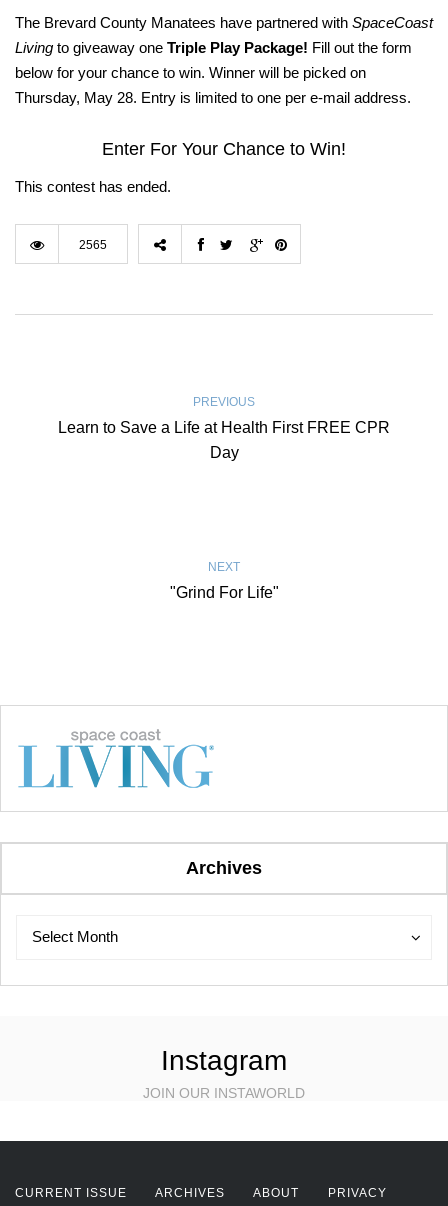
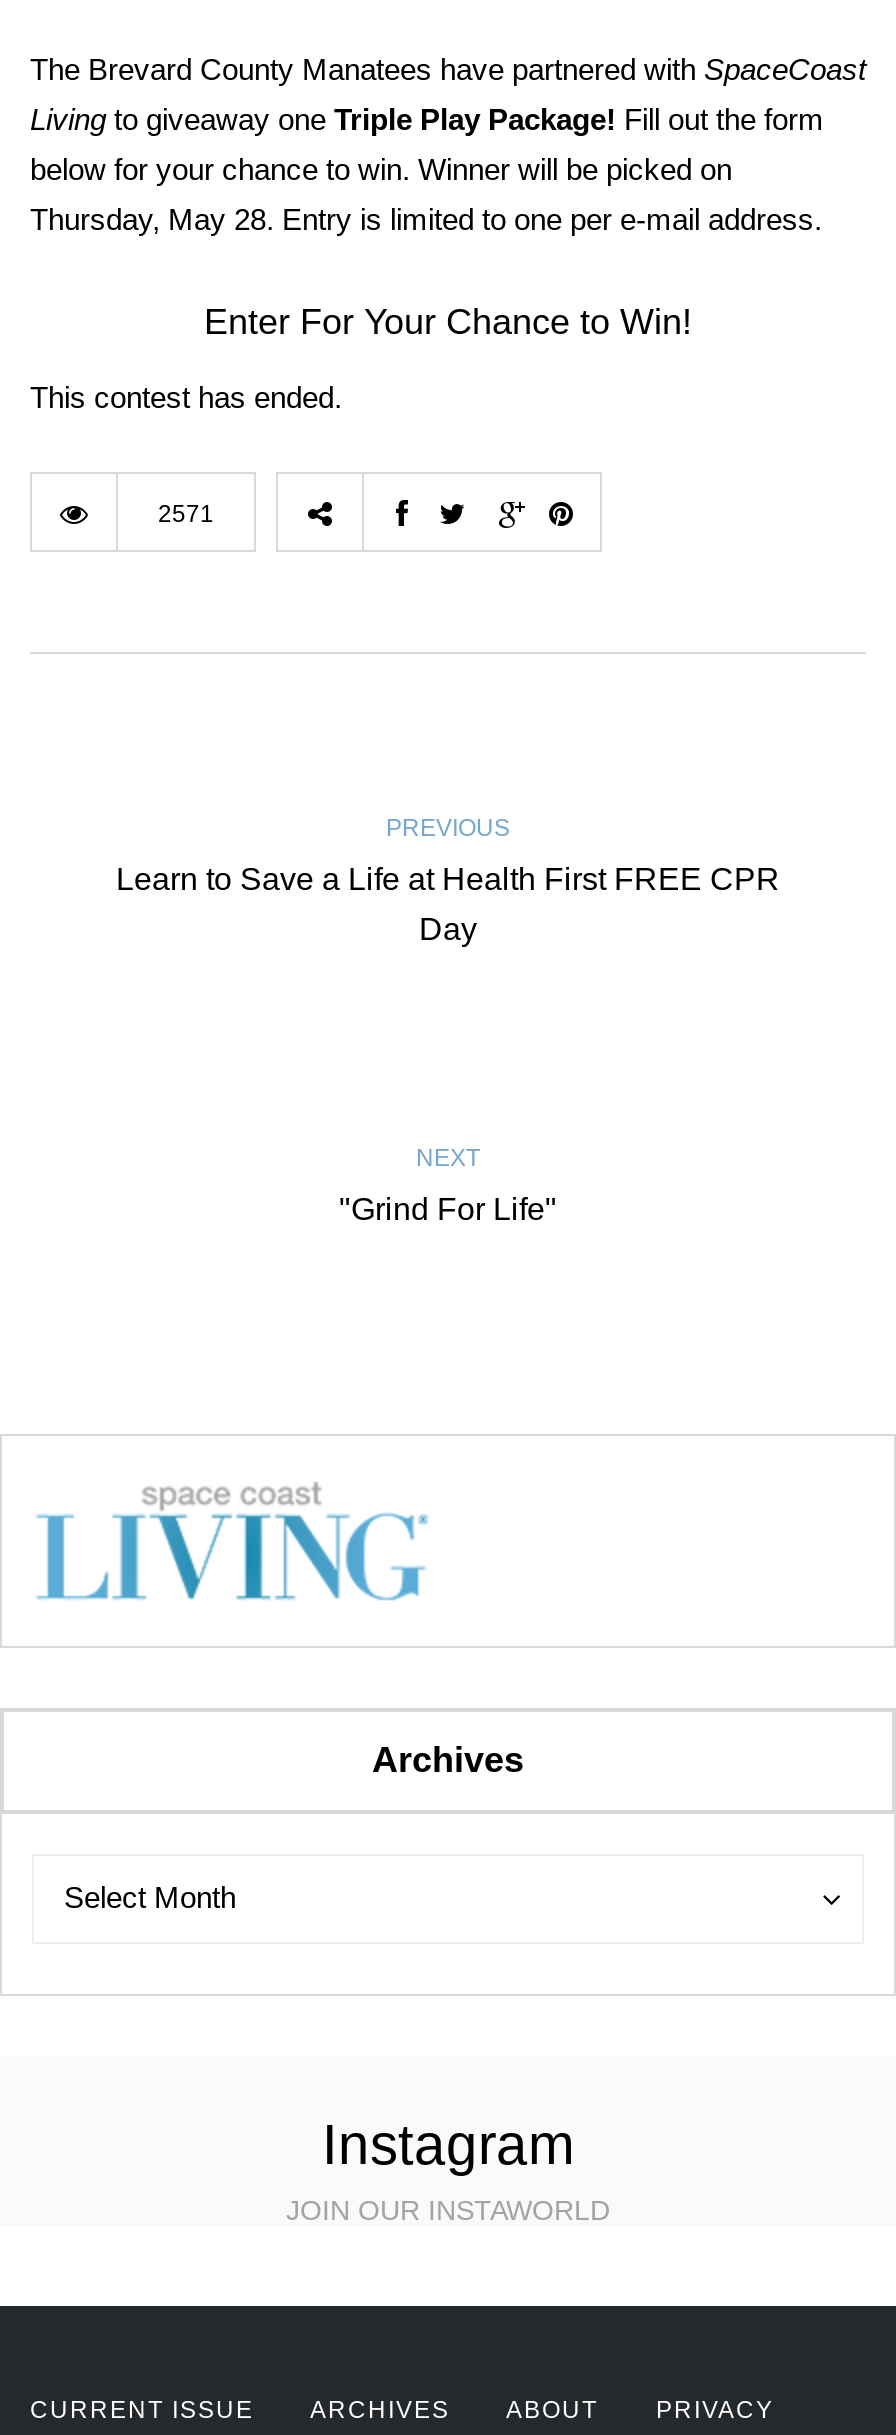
- 2565
+ 2571
